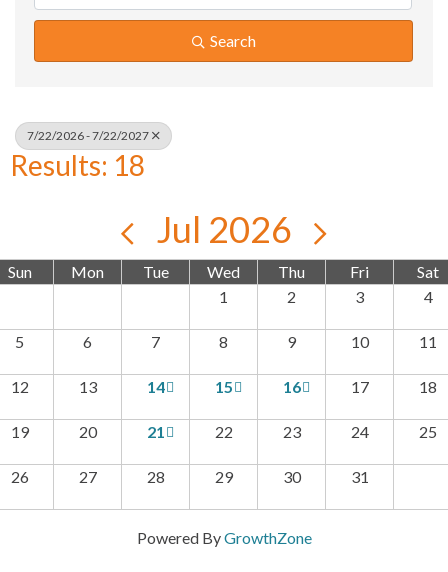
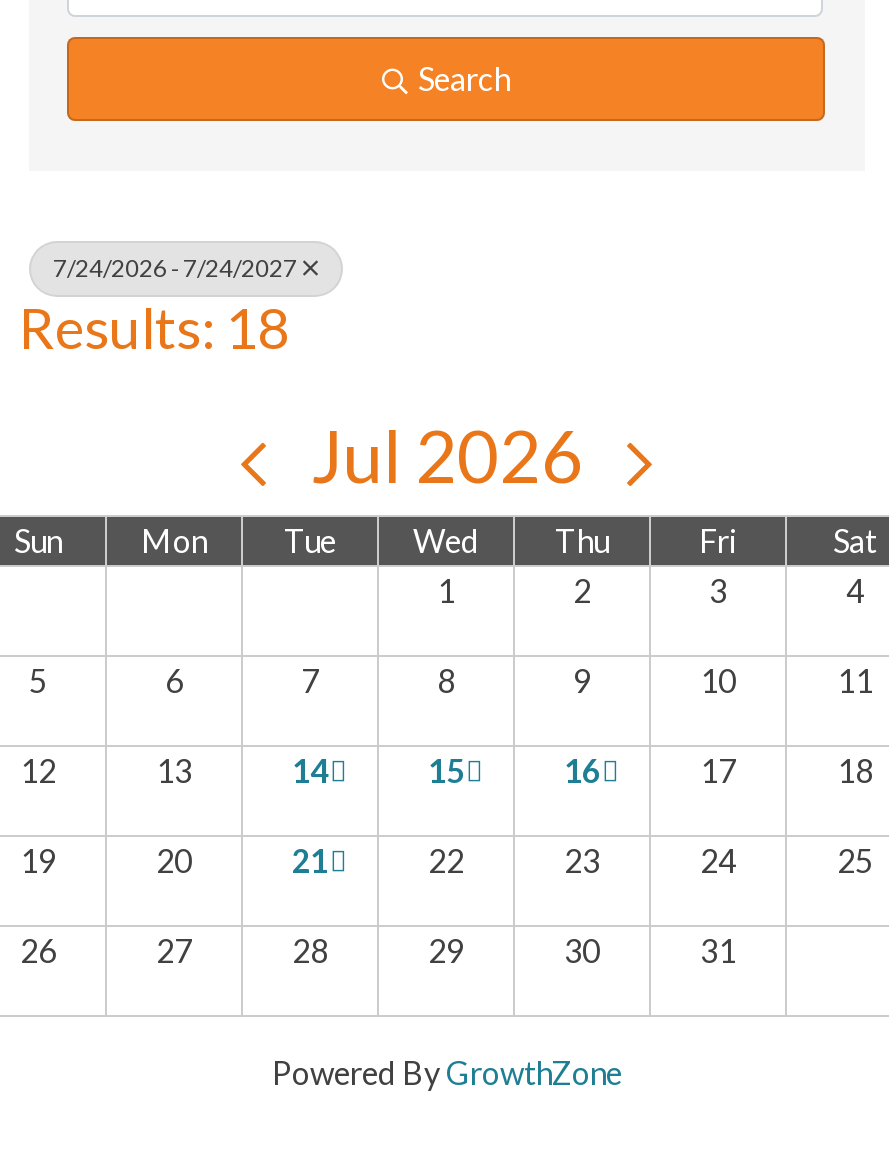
- 7/22/2026 - 7/22/2027
+ 7/24/2026 - 7/24/2027
